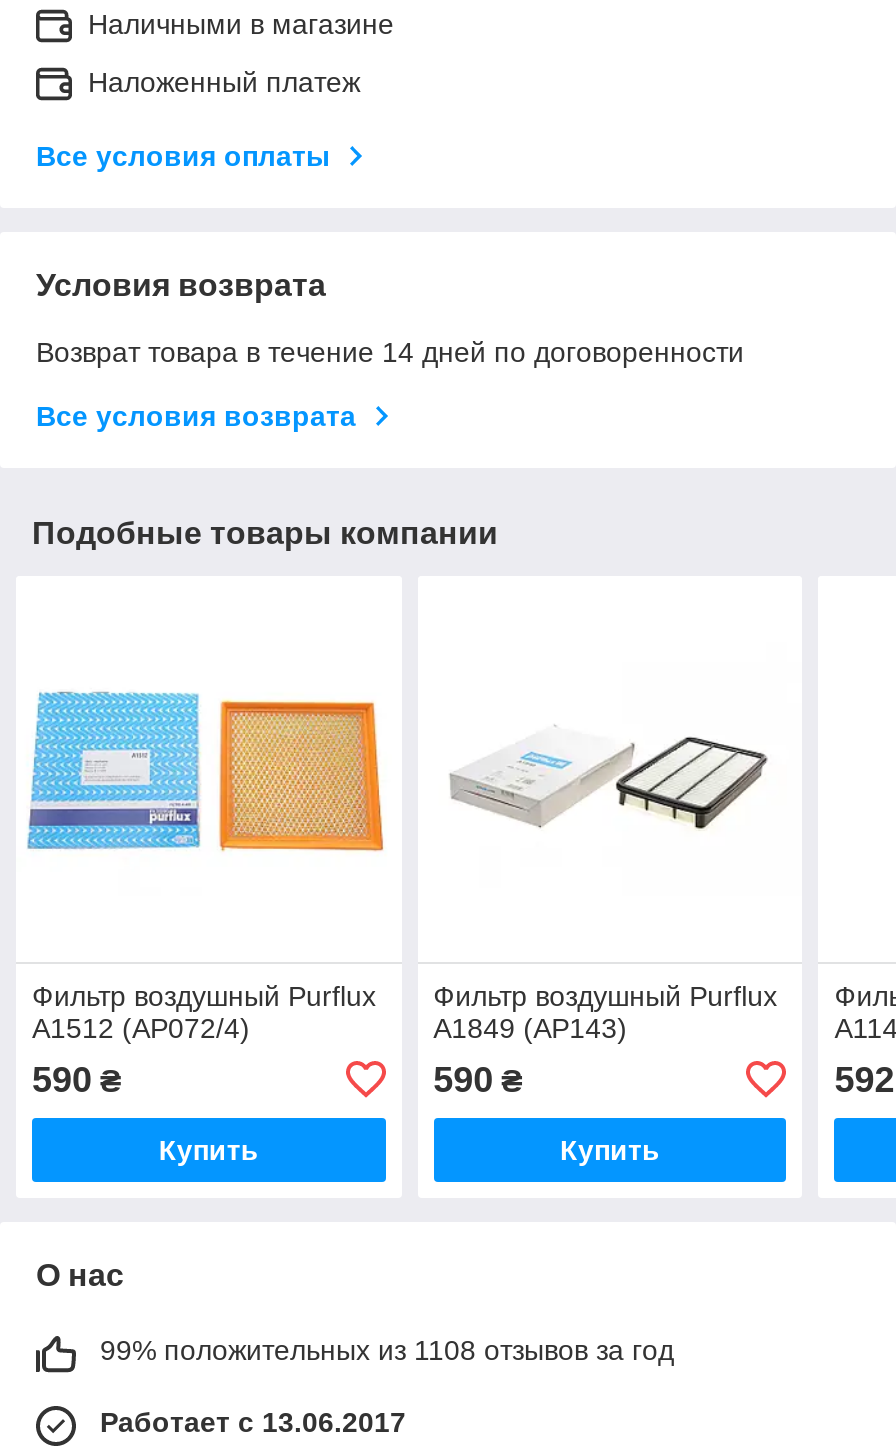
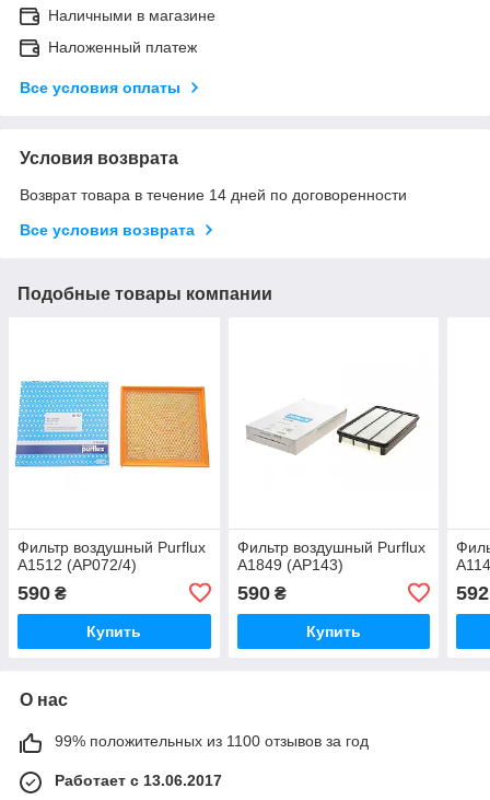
- 99% положительных из 1108 отзывов за год
+ 99% положительных из 1100 отзывов за год
